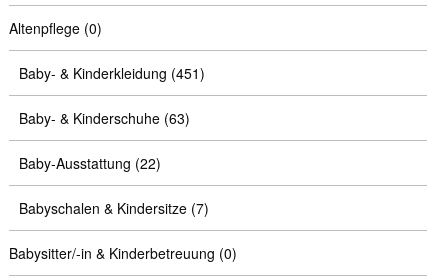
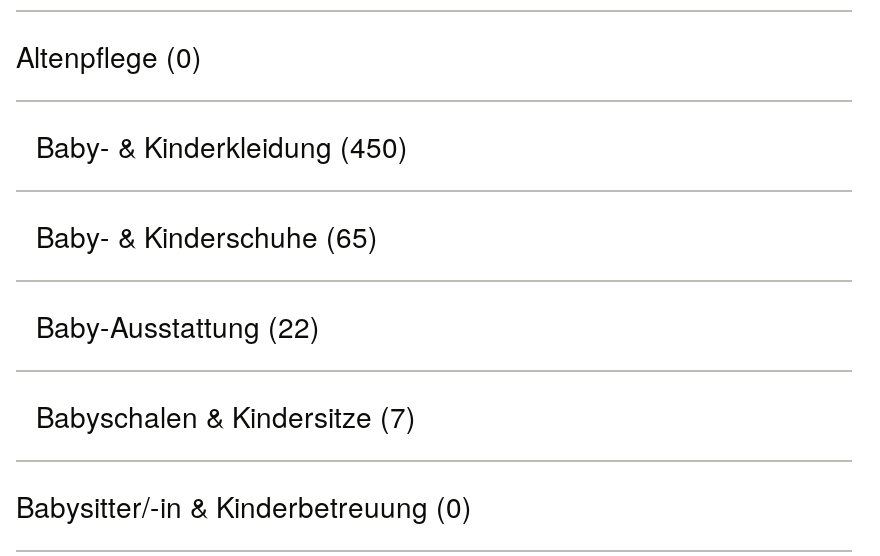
- Baby- & Kinderkleidung (451)
+ Baby- & Kinderkleidung (450)

- Baby- & Kinderschuhe (63)
+ Baby- & Kinderschuhe (65)
